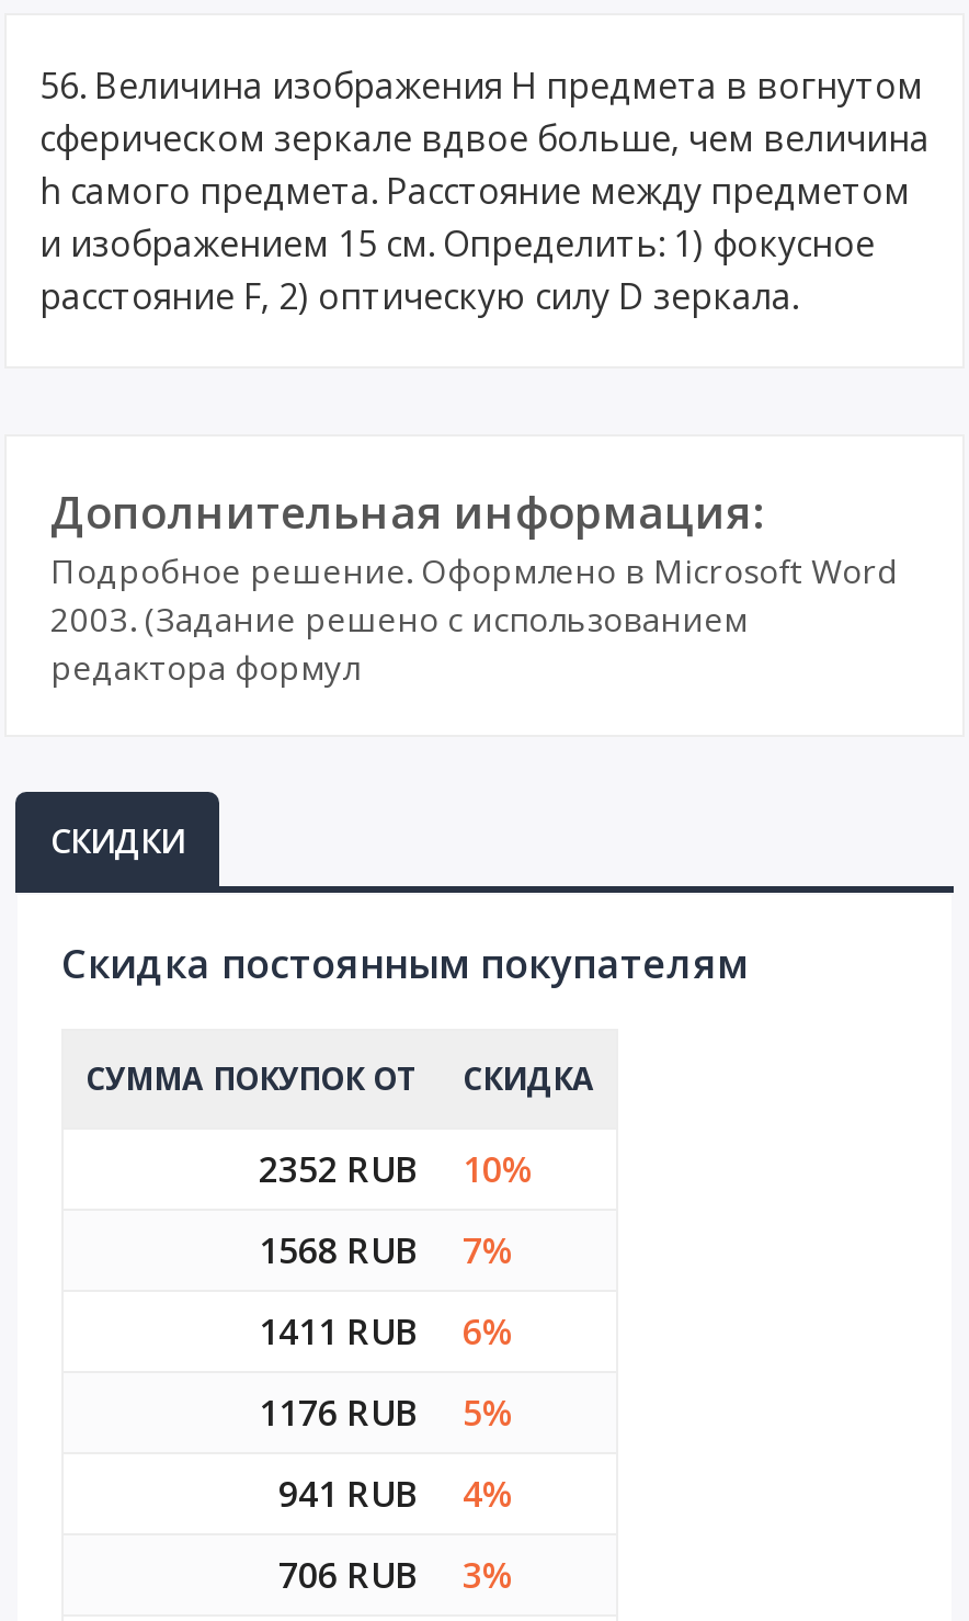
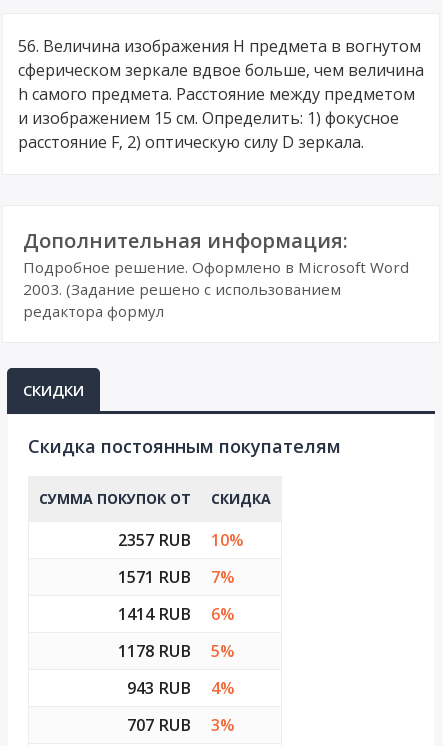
- 2352 RUB 10%
+ 2357 RUB 10%

- 1568 RUB 7%
+ 1571 RUB 7%

- 1411 RUB 6%
+ 1414 RUB 6%

- 1176 RUB 5%
+ 1178 RUB 5%

- 941 RUB 4%
+ 943 RUB 4%

- 706 RUB 3%
+ 707 RUB 3%
